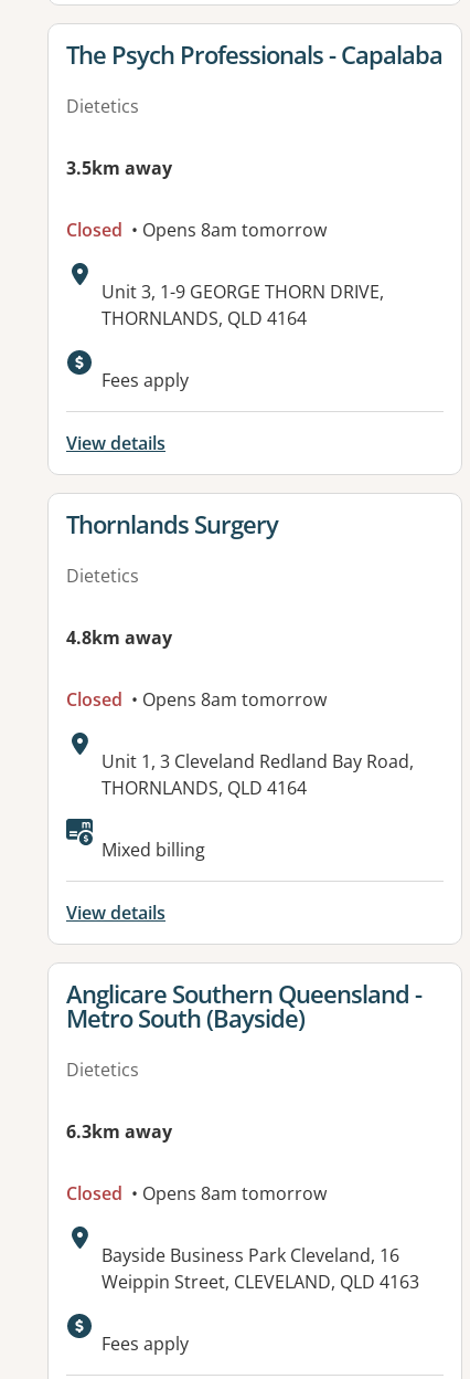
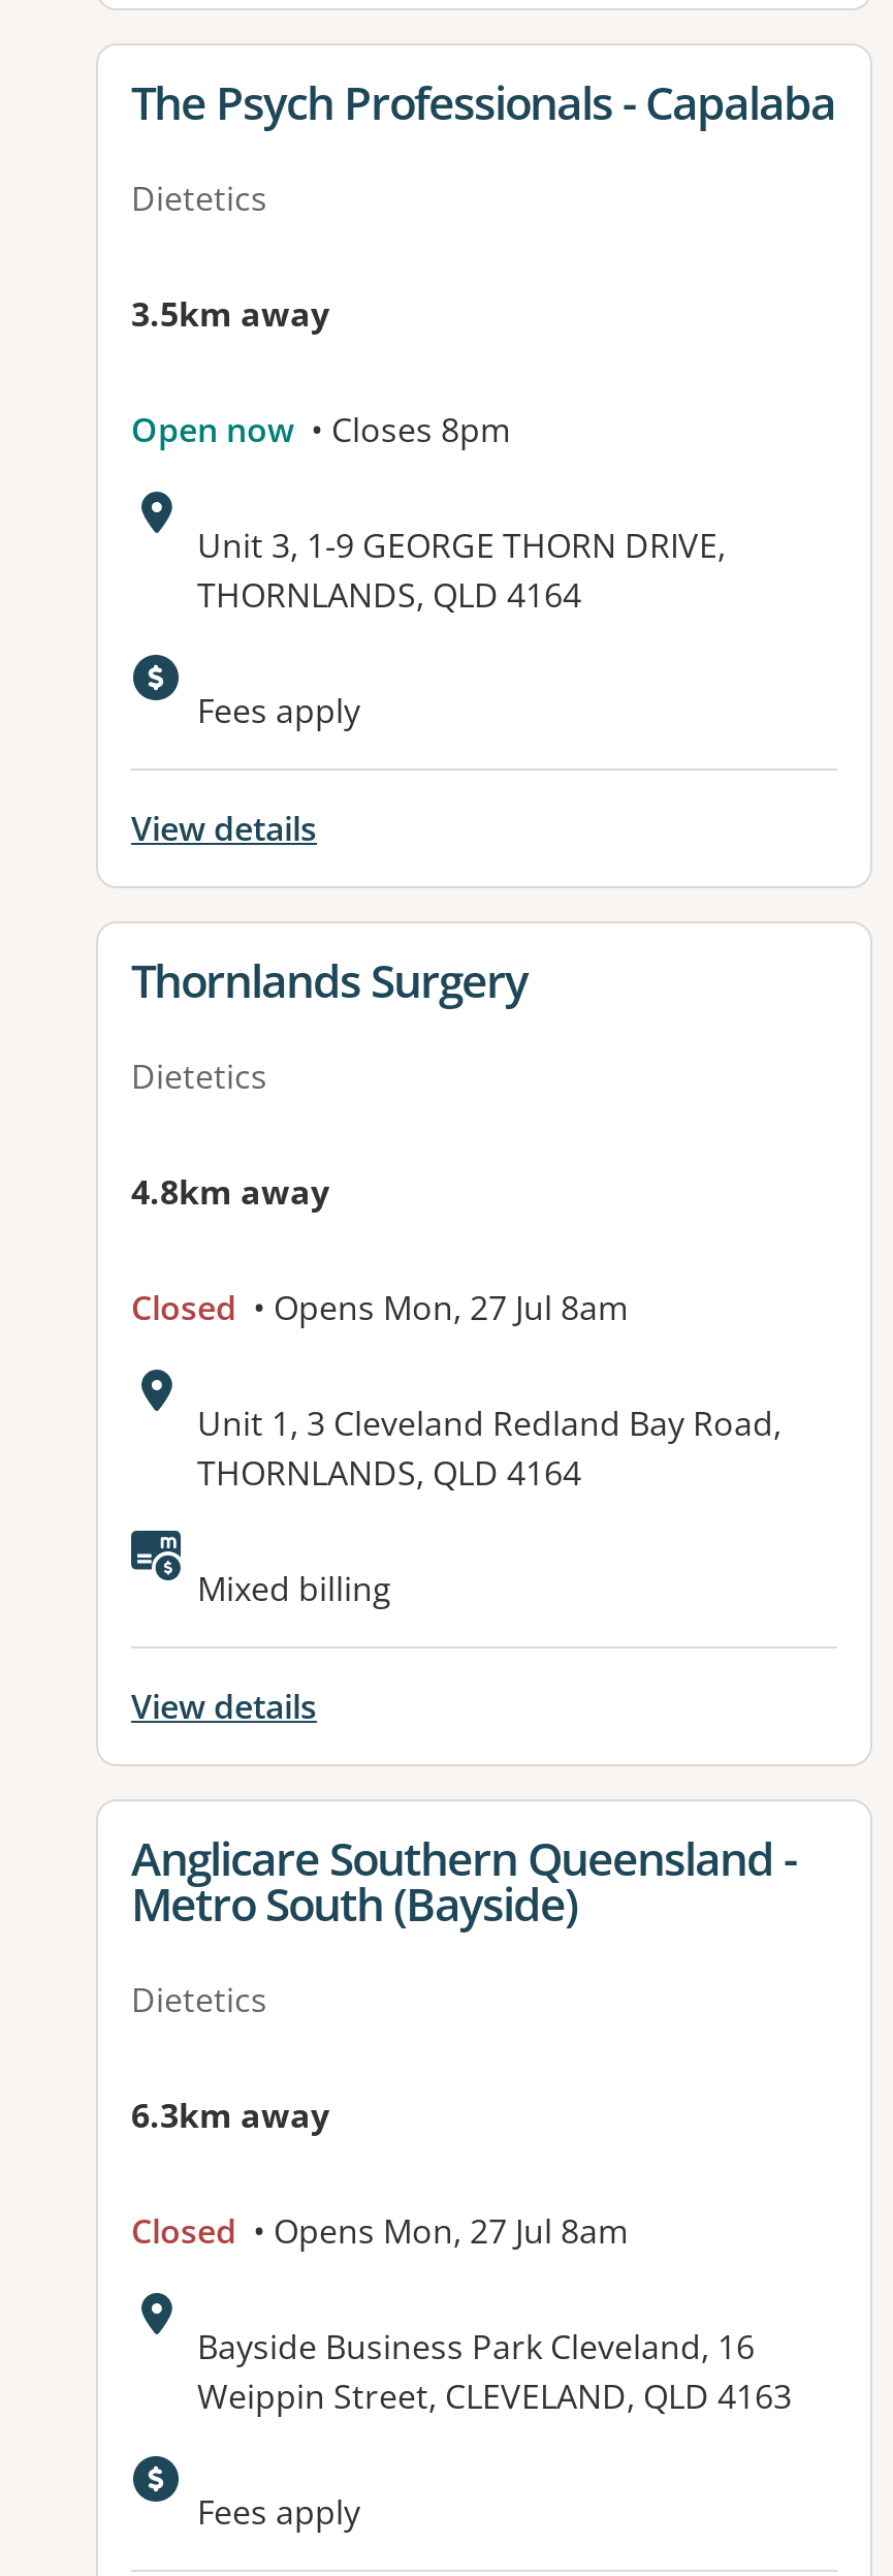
- Closed • Opens 8am tomorrow
+ Open now • Closes 8pm

- Closed • Opens 8am tomorrow
+ Closed • Opens Mon, 27 Jul 8am

- Closed • Opens 8am tomorrow
+ Closed • Opens Mon, 27 Jul 8am
